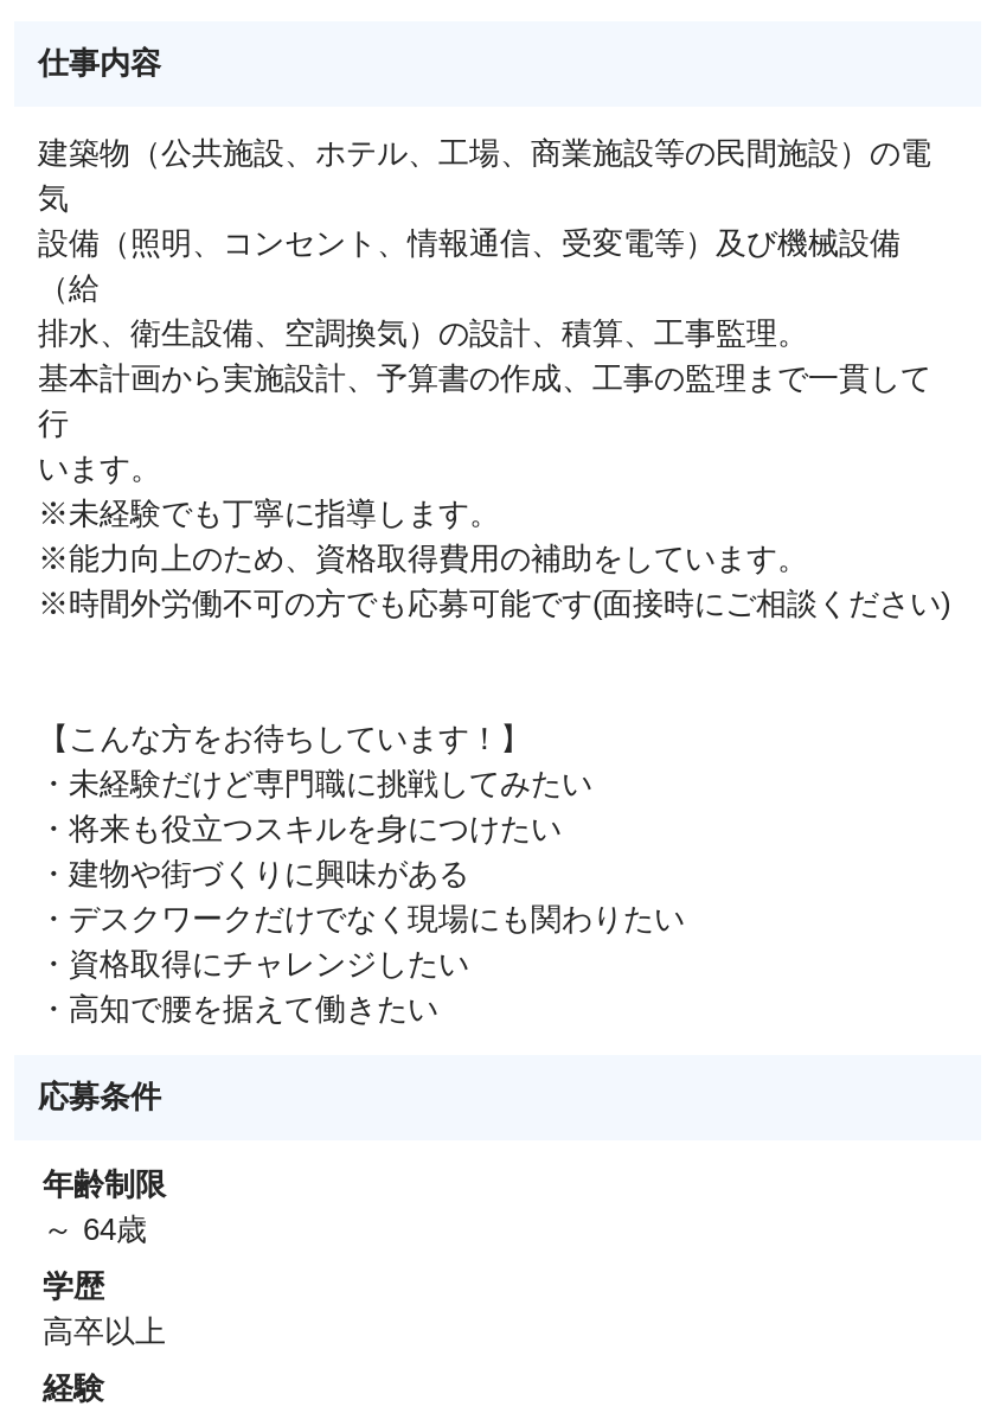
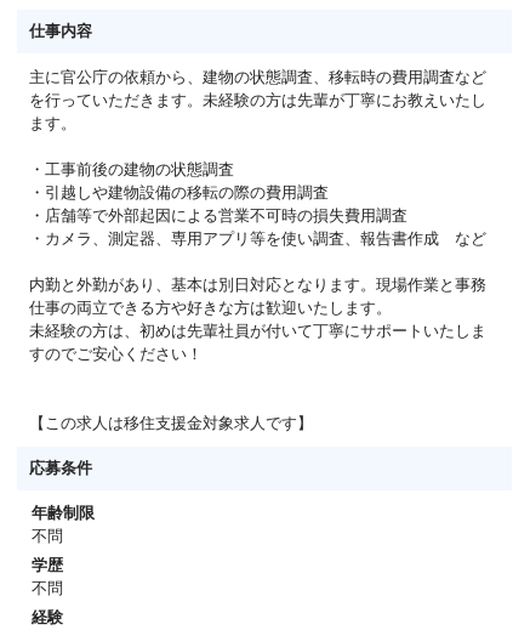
- 建築物（公共施設、ホテル、工場、商業施設等の民間施設）の電
- 気
- 設備（照明、コンセント、情報通信、受変電等）及び機械設備
- （給
- 排水、衛生設備、空調換気）の設計、積算、工事監理。
- 基本計画から実施設計、予算書の作成、工事の監理まで一貫して
- 行
- います。
- ※未経験でも丁寧に指導します。
- ※能力向上のため、資格取得費用の補助をしています。
- ※時間外労働不可の方でも応募可能です(面接時にご相談ください)
+ 主に官公庁の依頼から、建物の状態調査、移転時の費用調査など
+ を行っていただきます。未経験の方は先輩が丁寧にお教えいたし
+ ます。
+ ・工事前後の建物の状態調査
+ ・引越しや建物設備の移転の際の費用調査
+ ・店舗等で外部起因による営業不可時の損失費用調査
+ ・カメラ、測定器、専用アプリ等を使い調査、報告書作成 など
+ 内勤と外勤があり、基本は別日対応となります。現場作業と事務
+ 仕事の両立できる方や好きな方は歓迎いたします。
+ 未経験の方は、初めは先輩社員が付いて丁寧にサポートいたしま
+ すのでご安心ください！

- 【こんな方をお待ちしています！】
- ・未経験だけど専門職に挑戦してみたい
- ・将来も役立つスキルを身につけたい
- ・建物や街づくりに興味がある
- ・デスクワークだけでなく現場にも関わりたい
- ・資格取得にチャレンジしたい
- ・高知で腰を据えて働きたい
+ 【この求人は移住支援金対象求人です】

- ～ 64歳
+ 不問

- 高卒以上
+ 不問
